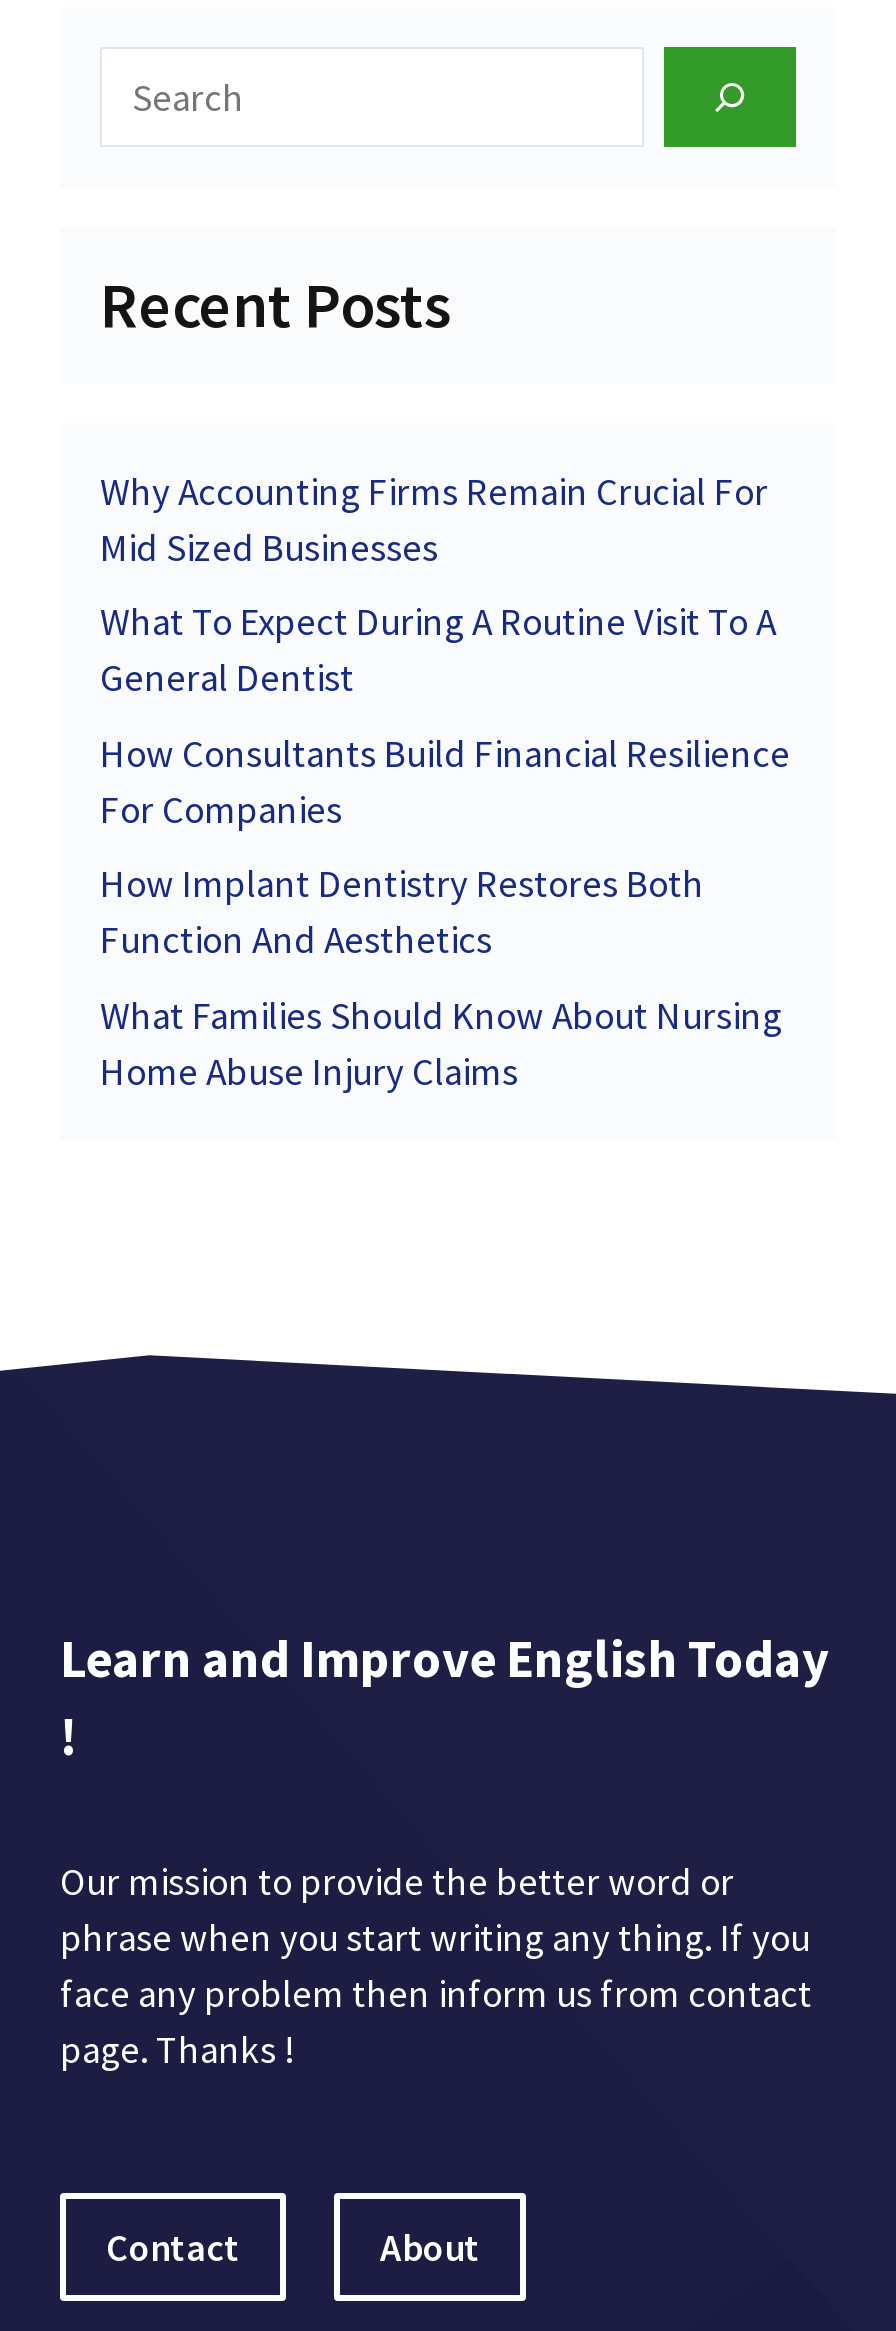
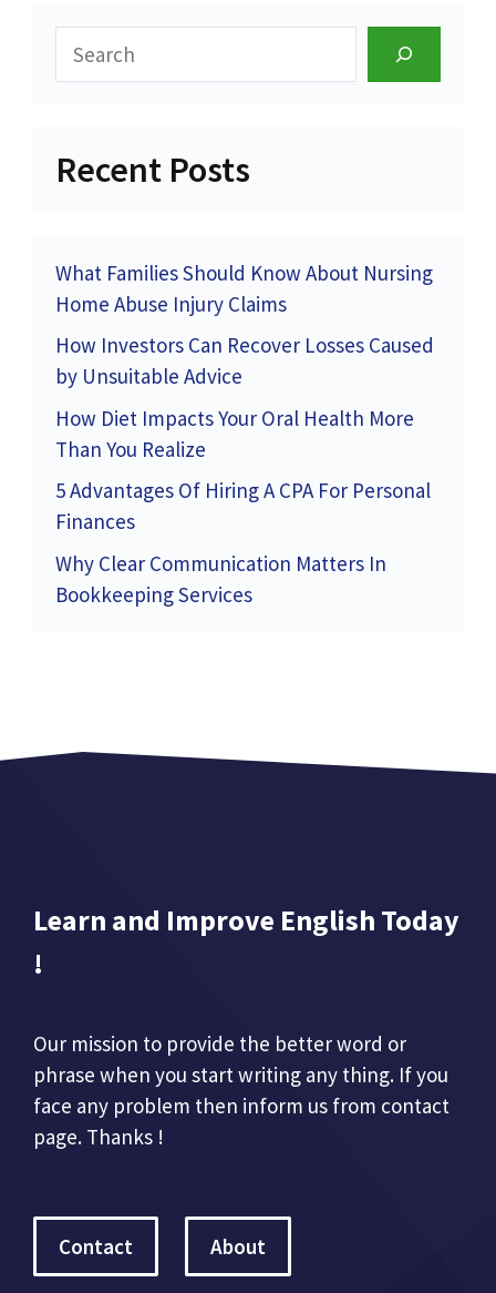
- Why Accounting Firms Remain Crucial For
- Mid Sized Businesses
- What To Expect During A Routine Visit To A
- General Dentist
- How Consultants Build Financial Resilience
- For Companies
- How Implant Dentistry Restores Both
- Function And Aesthetics

moved up: What Families Should Know About Nursing | Home Abuse Injury Claims

+ How Investors Can Recover Losses Caused
+ by Unsuitable Advice
+ How Diet Impacts Your Oral Health More
+ Than You Realize
+ 5 Advantages Of Hiring A CPA For Personal
+ Finances
+ Why Clear Communication Matters In
+ Bookkeeping Services
